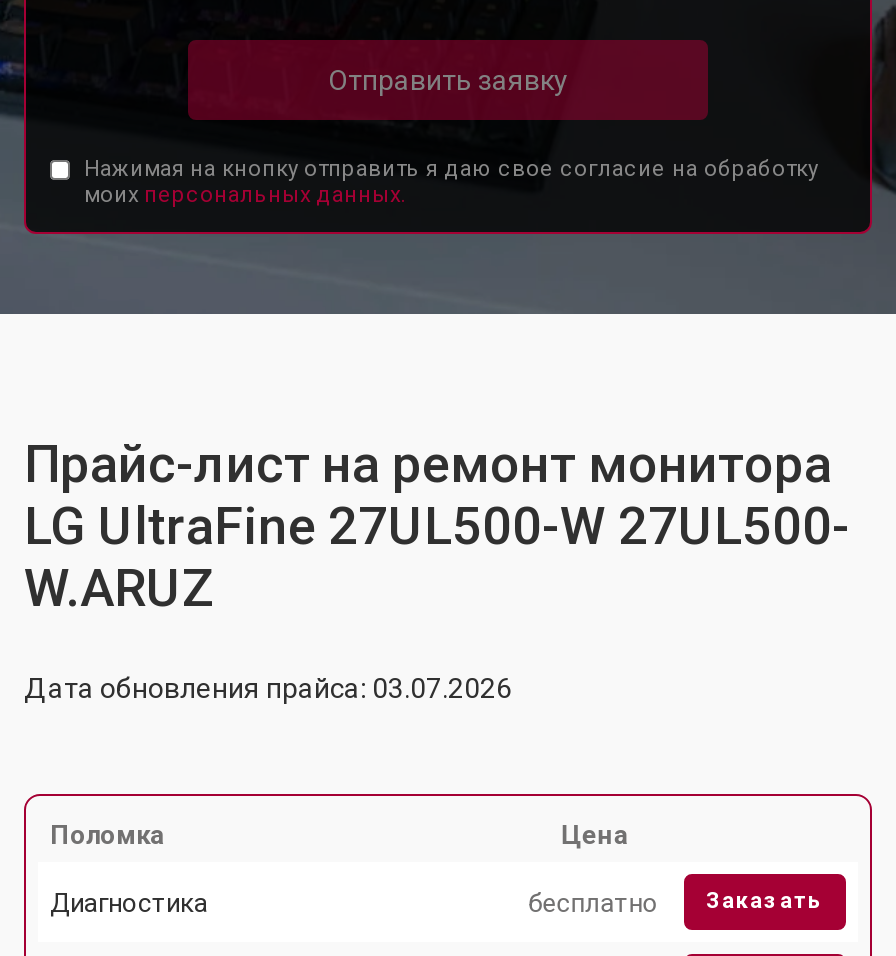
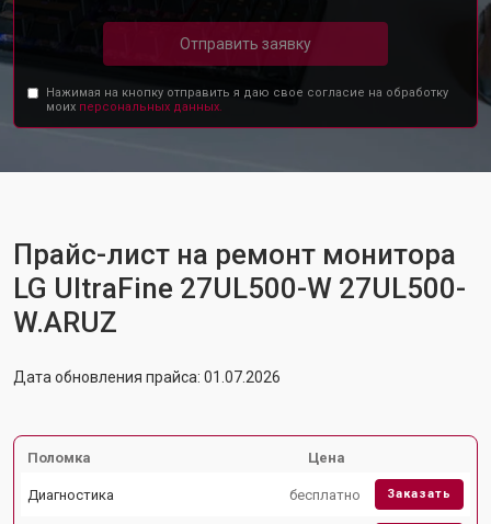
- Дата обновления прайса: 03.07.2026
+ Дата обновления прайса: 01.07.2026
